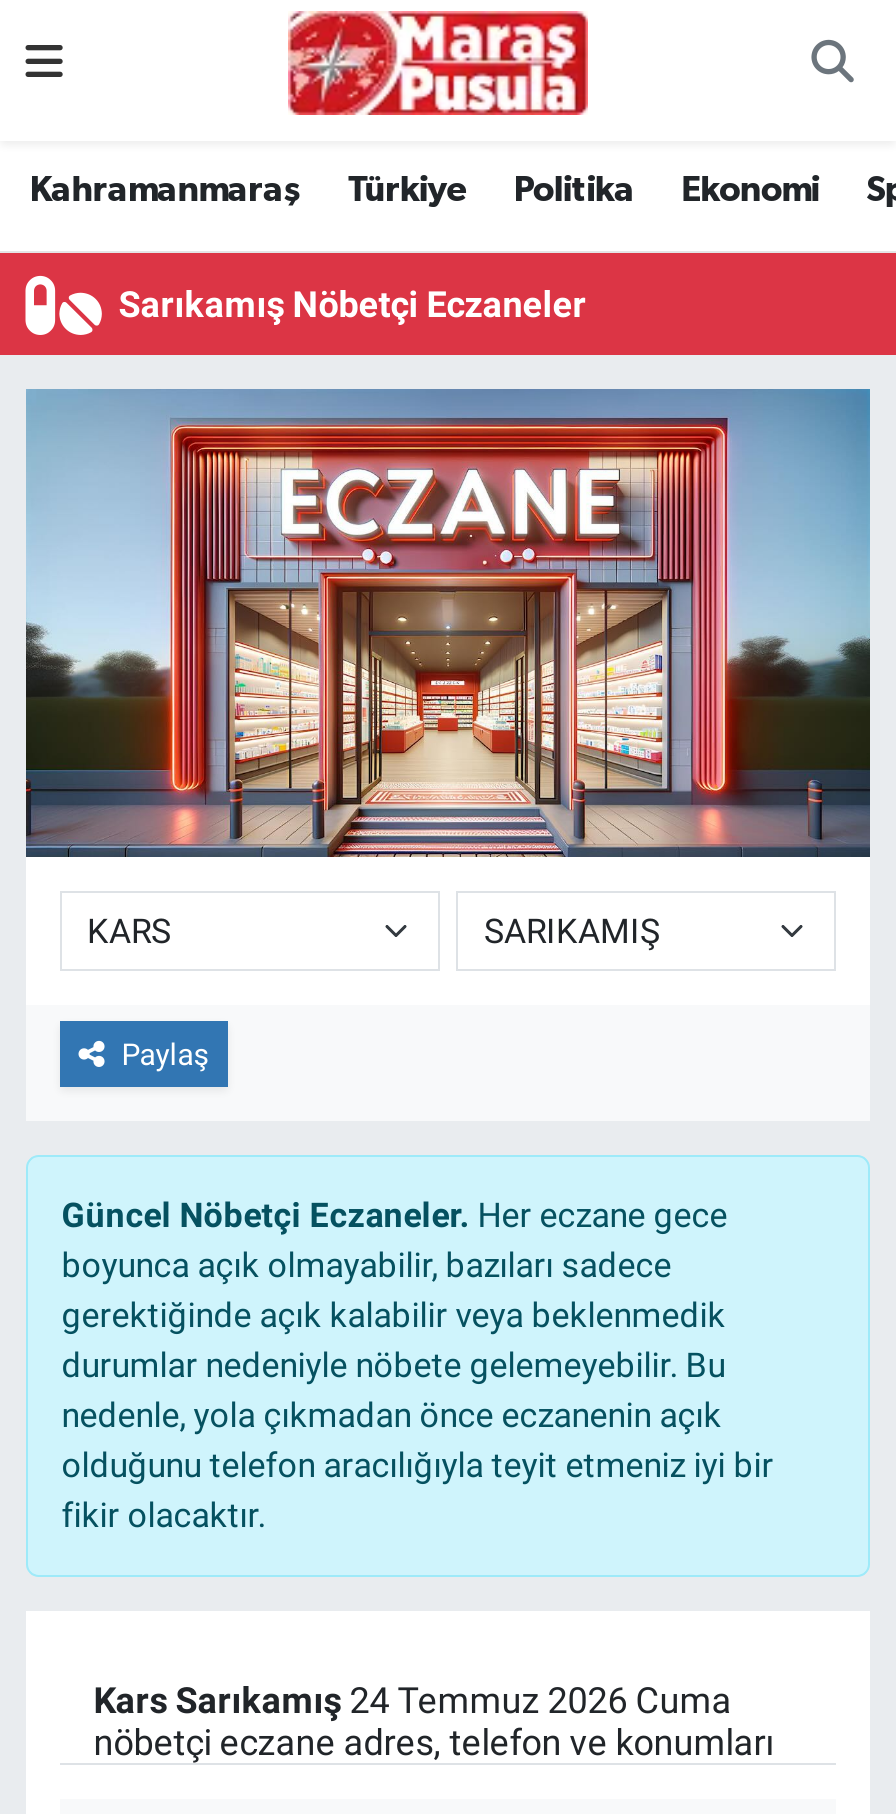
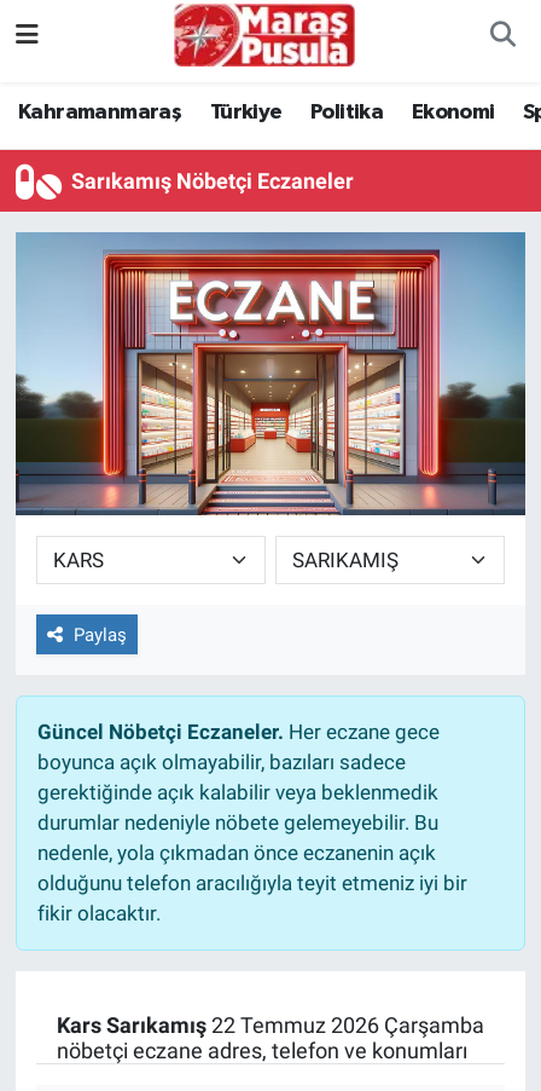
- Kars Sarıkamış 24 Temmuz 2026 Cuma
+ Kars Sarıkamış 22 Temmuz 2026 Çarşamba
